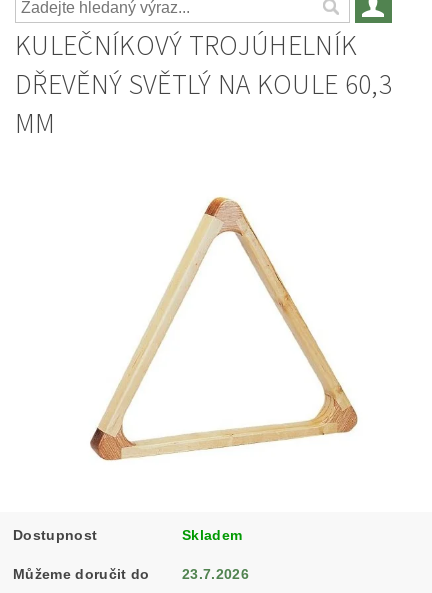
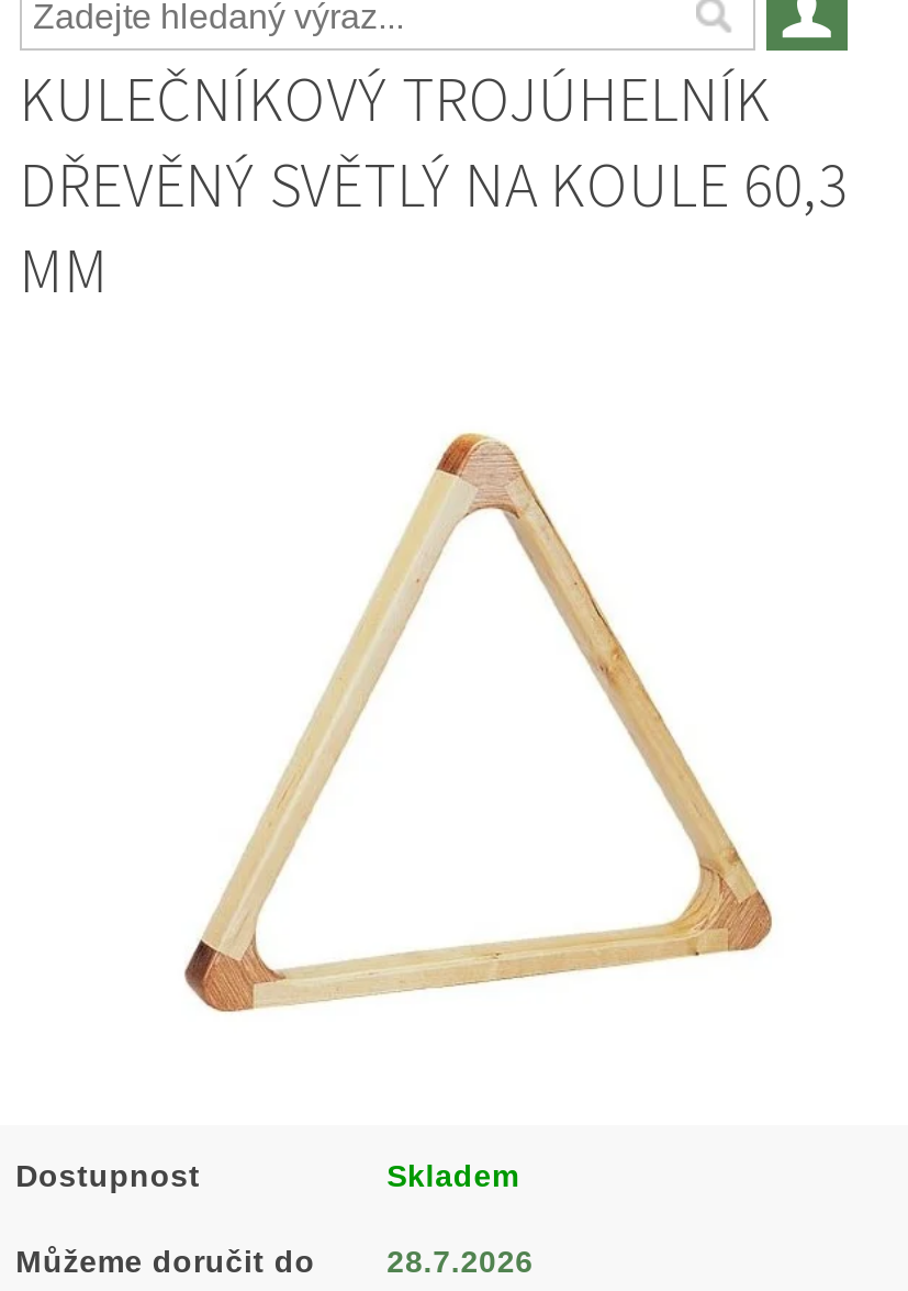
- 23.7.2026
+ 28.7.2026
